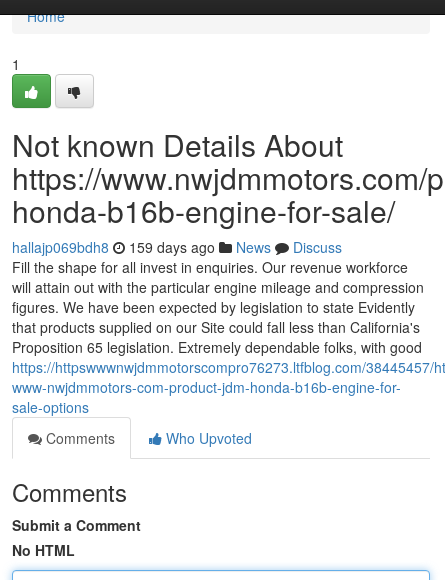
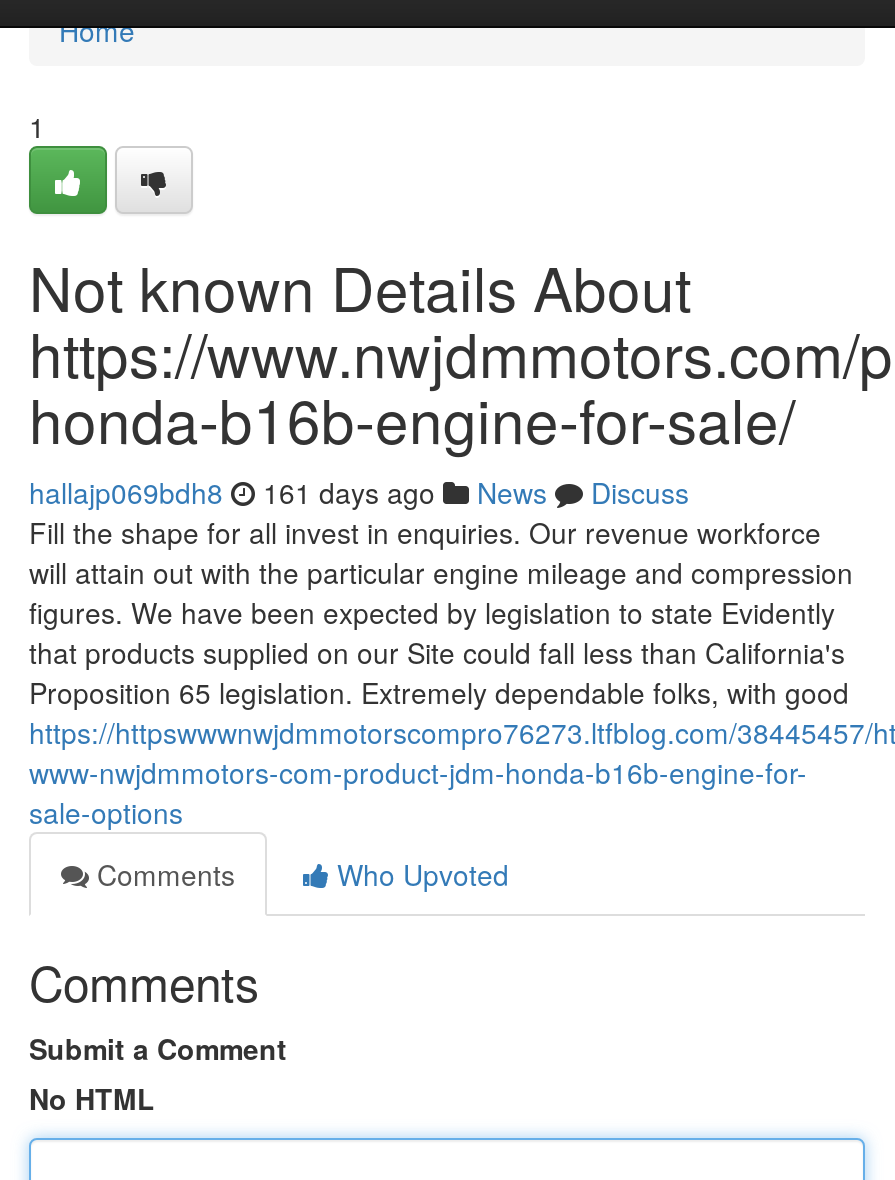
- hallajp069bdh8 159 days ago News Discuss
+ hallajp069bdh8 161 days ago News Discuss
